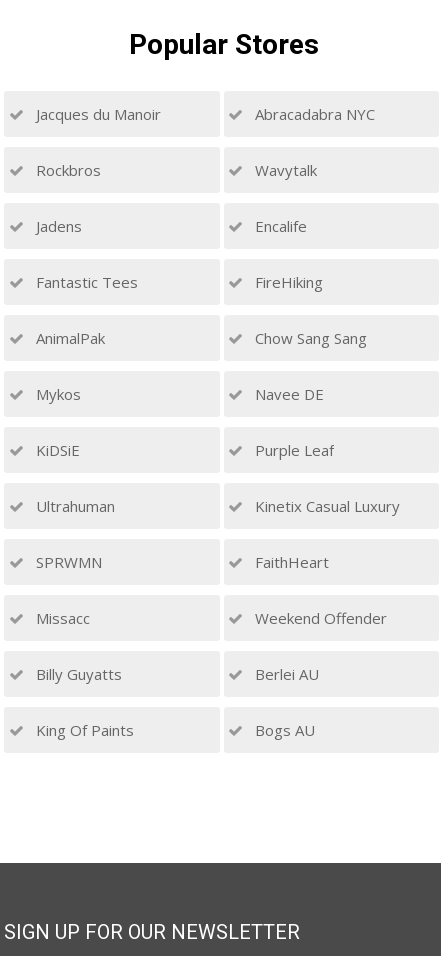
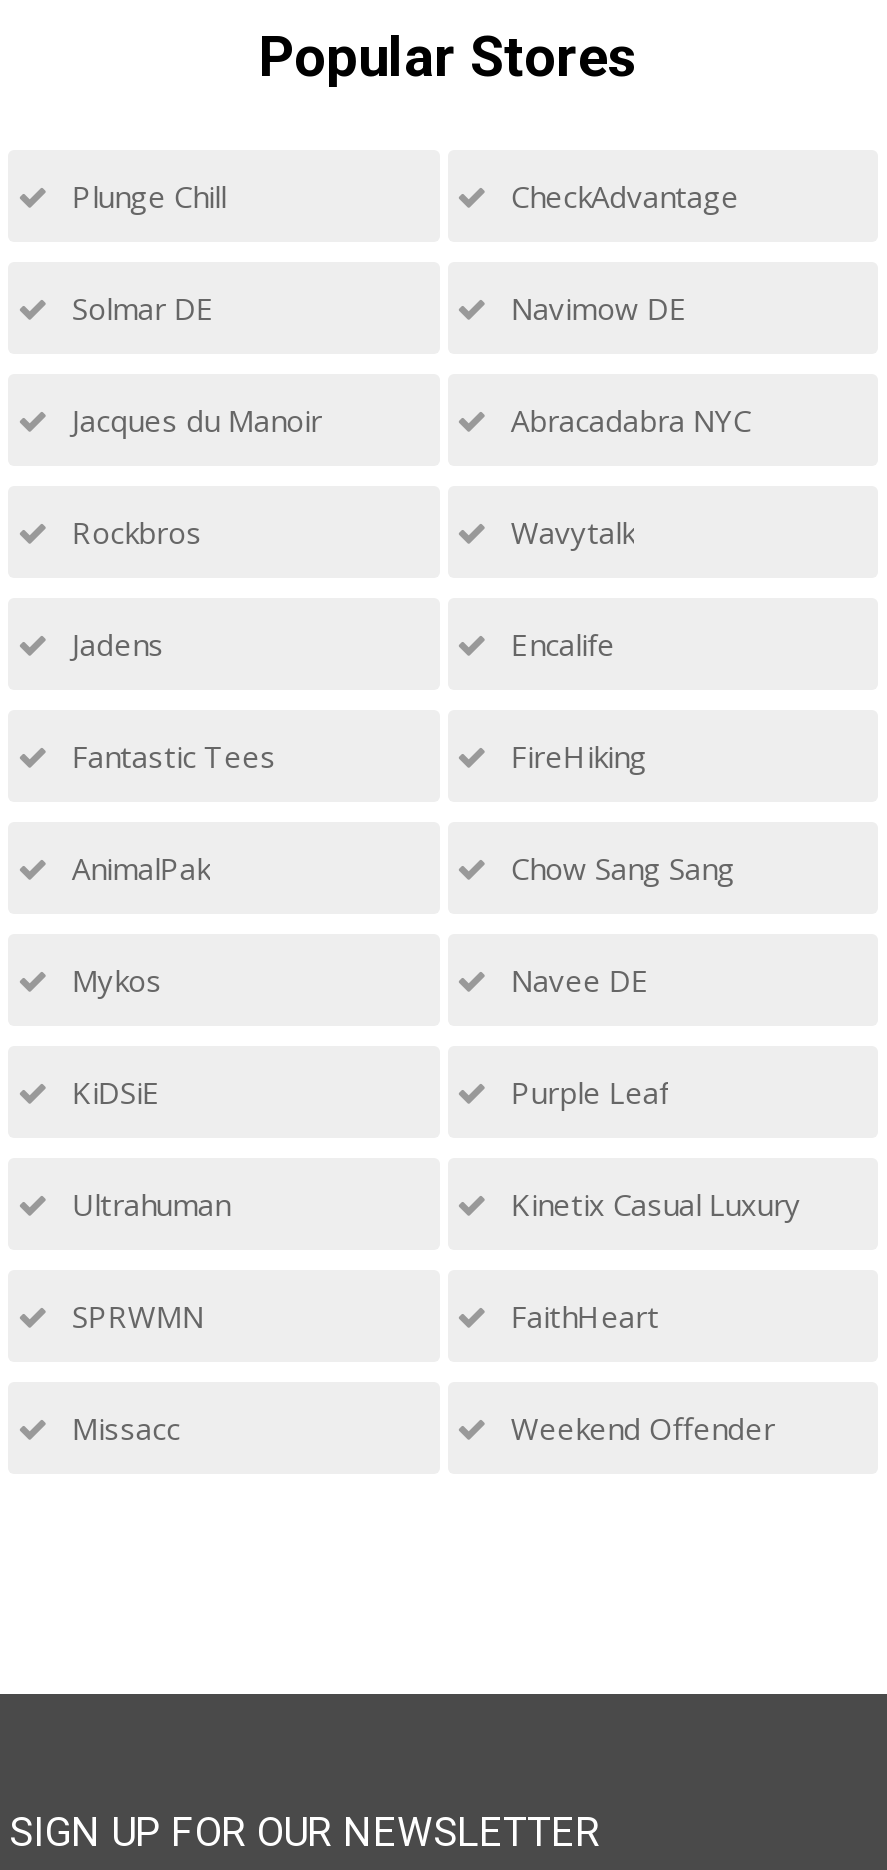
+ Plunge Chill
+ CheckAdvantage
+ Solmar DE
+ Navimow DE

moved down: Jacques du Manoir | Abracadabra NYC | Rockbros | ... | Missacc | Weekend Offender

- Billy Guyatts
- Berlei AU
- King Of Paints
- Bogs AU
